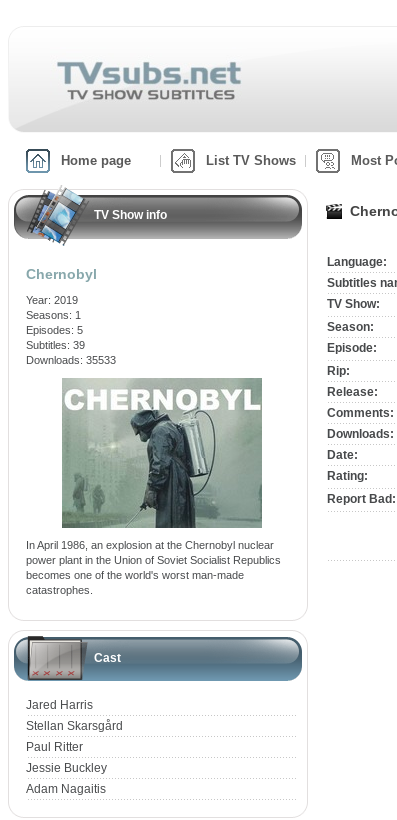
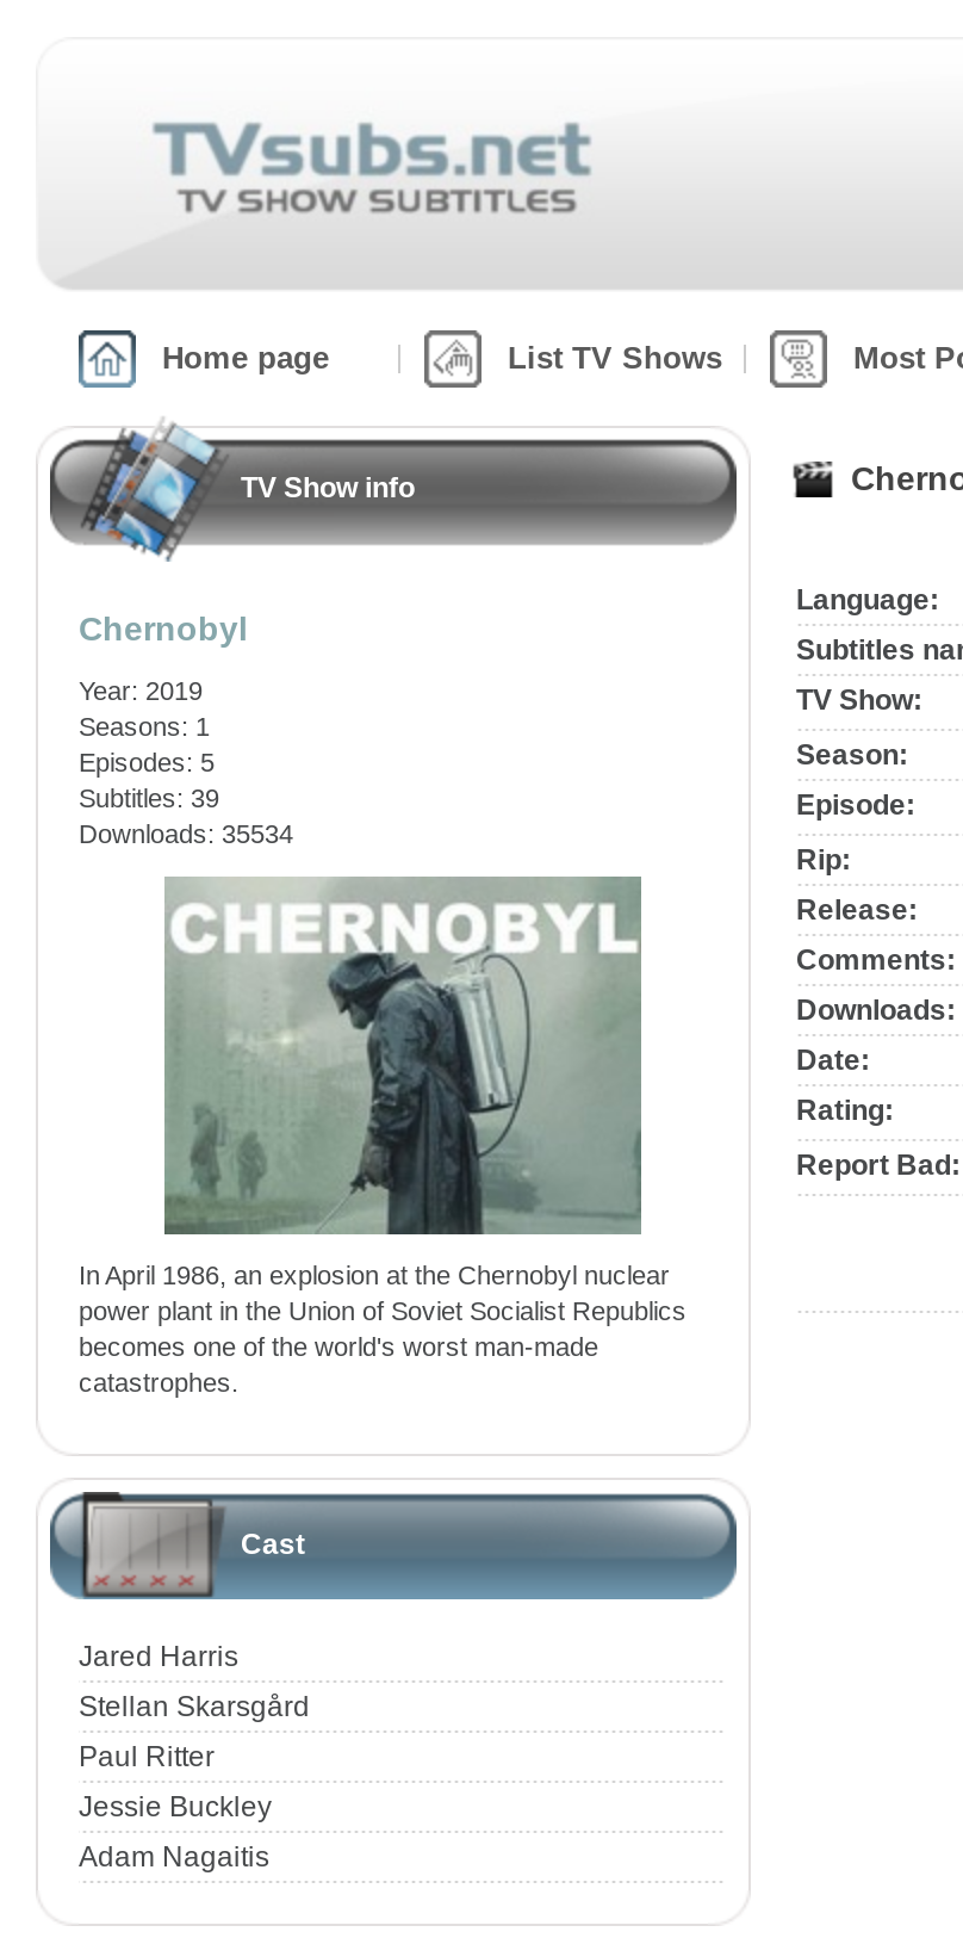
- Downloads: 35533
+ Downloads: 35534
